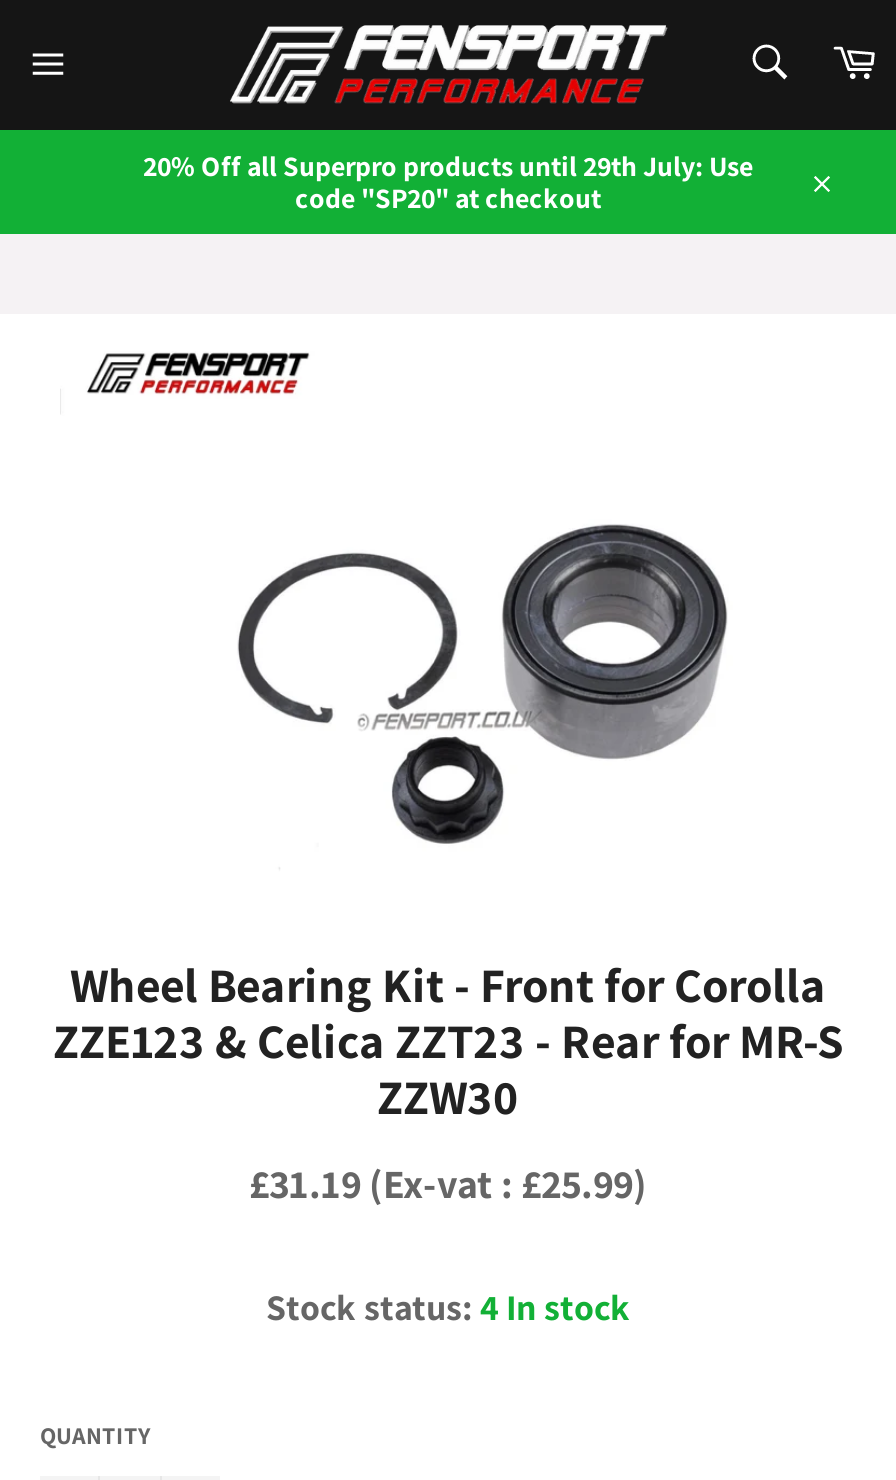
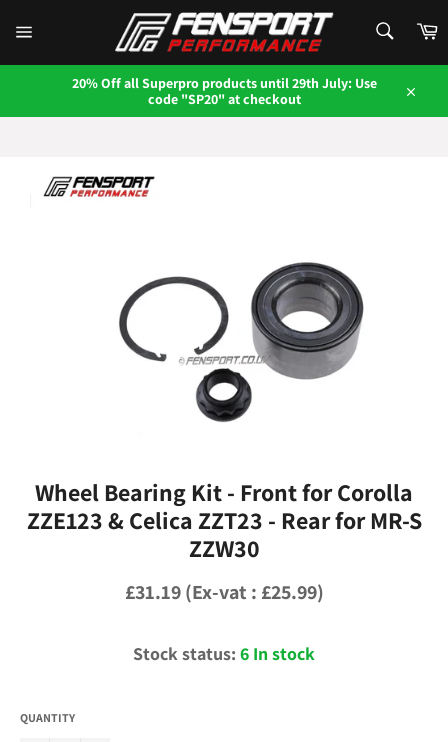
- Stock status: 4 In stock
+ Stock status: 6 In stock
